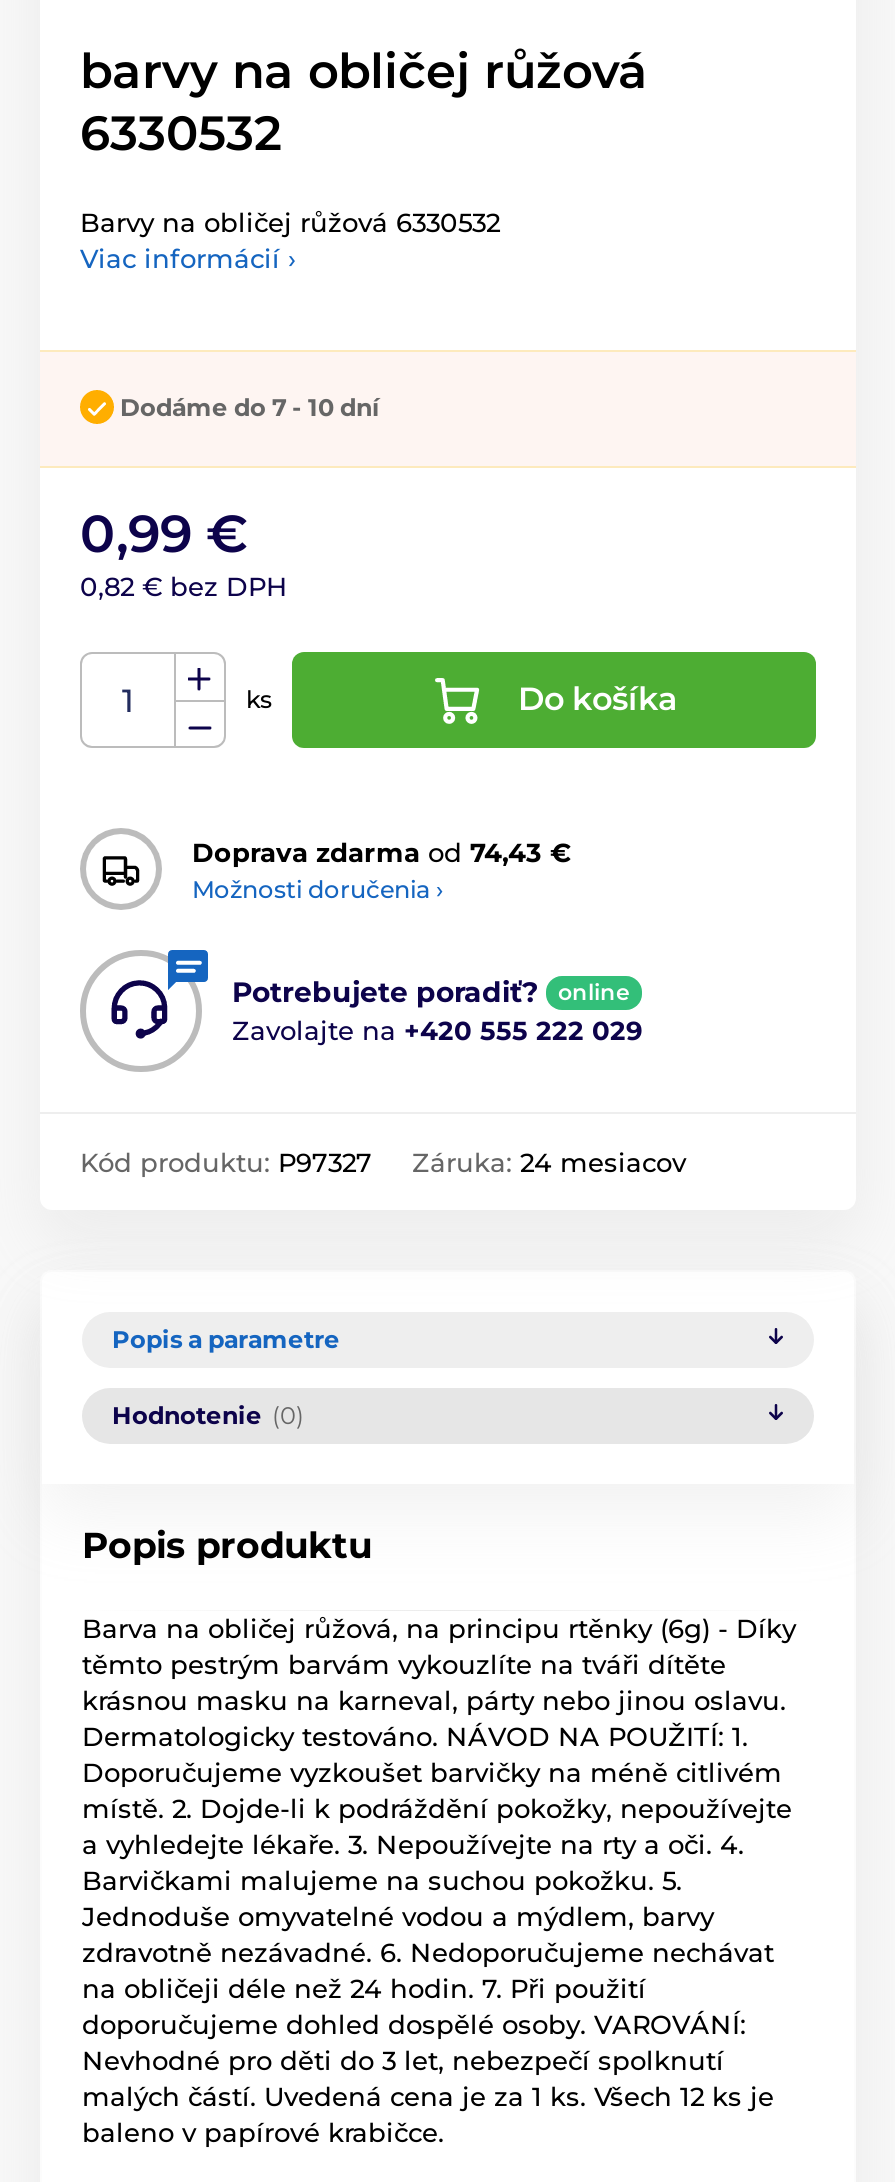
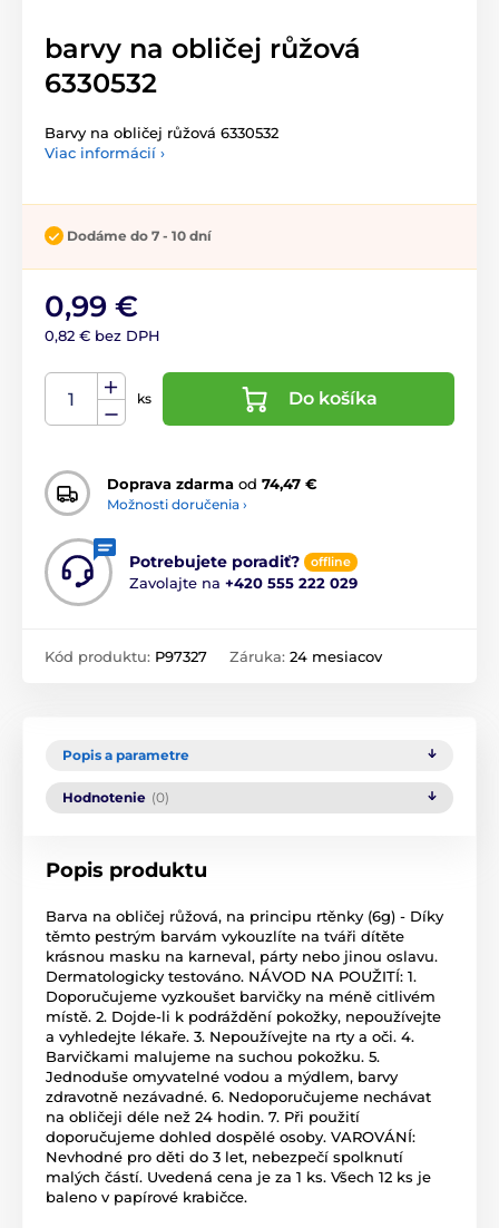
- Doprava zdarma od 74,43 €
+ Doprava zdarma od 74,47 €

- online
+ offline
